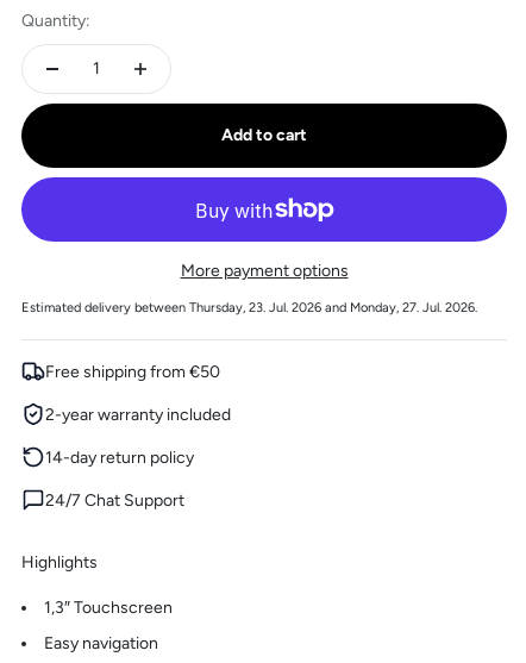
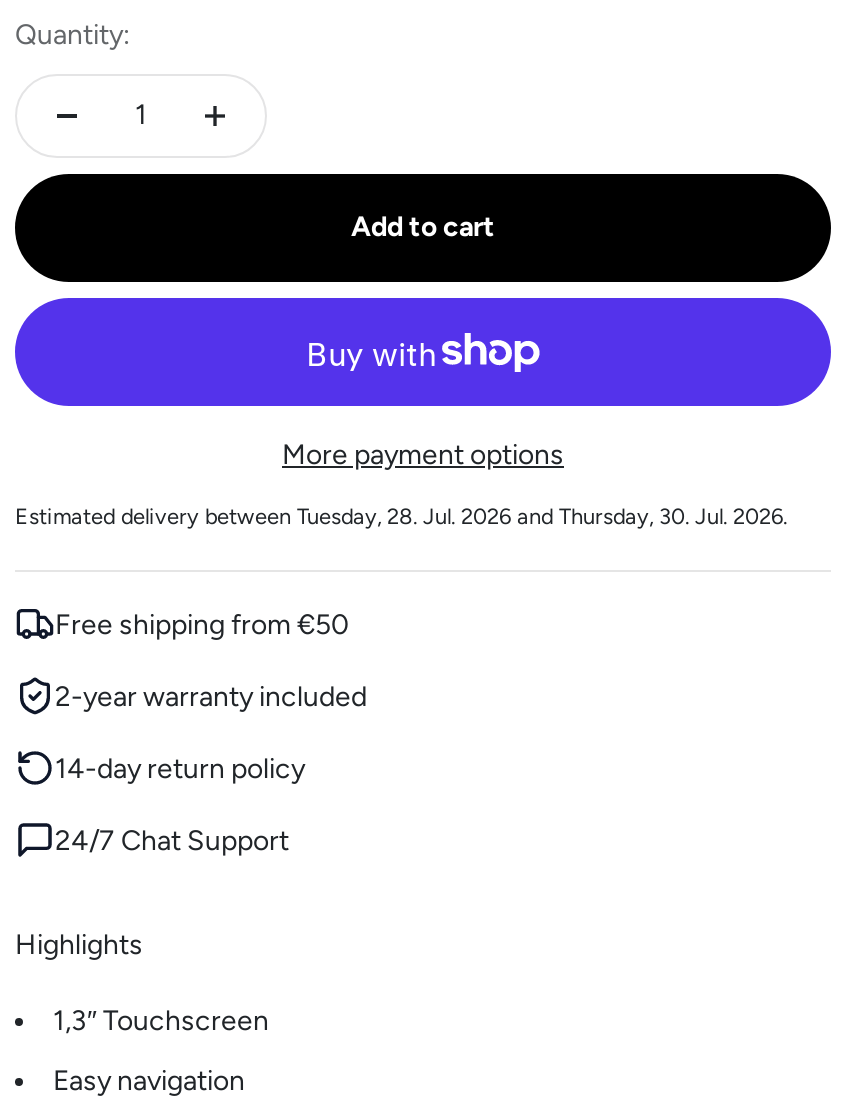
- Estimated delivery between Thursday, 23. Jul. 2026 and Monday, 27. Jul. 2026.
+ Estimated delivery between Tuesday, 28. Jul. 2026 and Thursday, 30. Jul. 2026.
